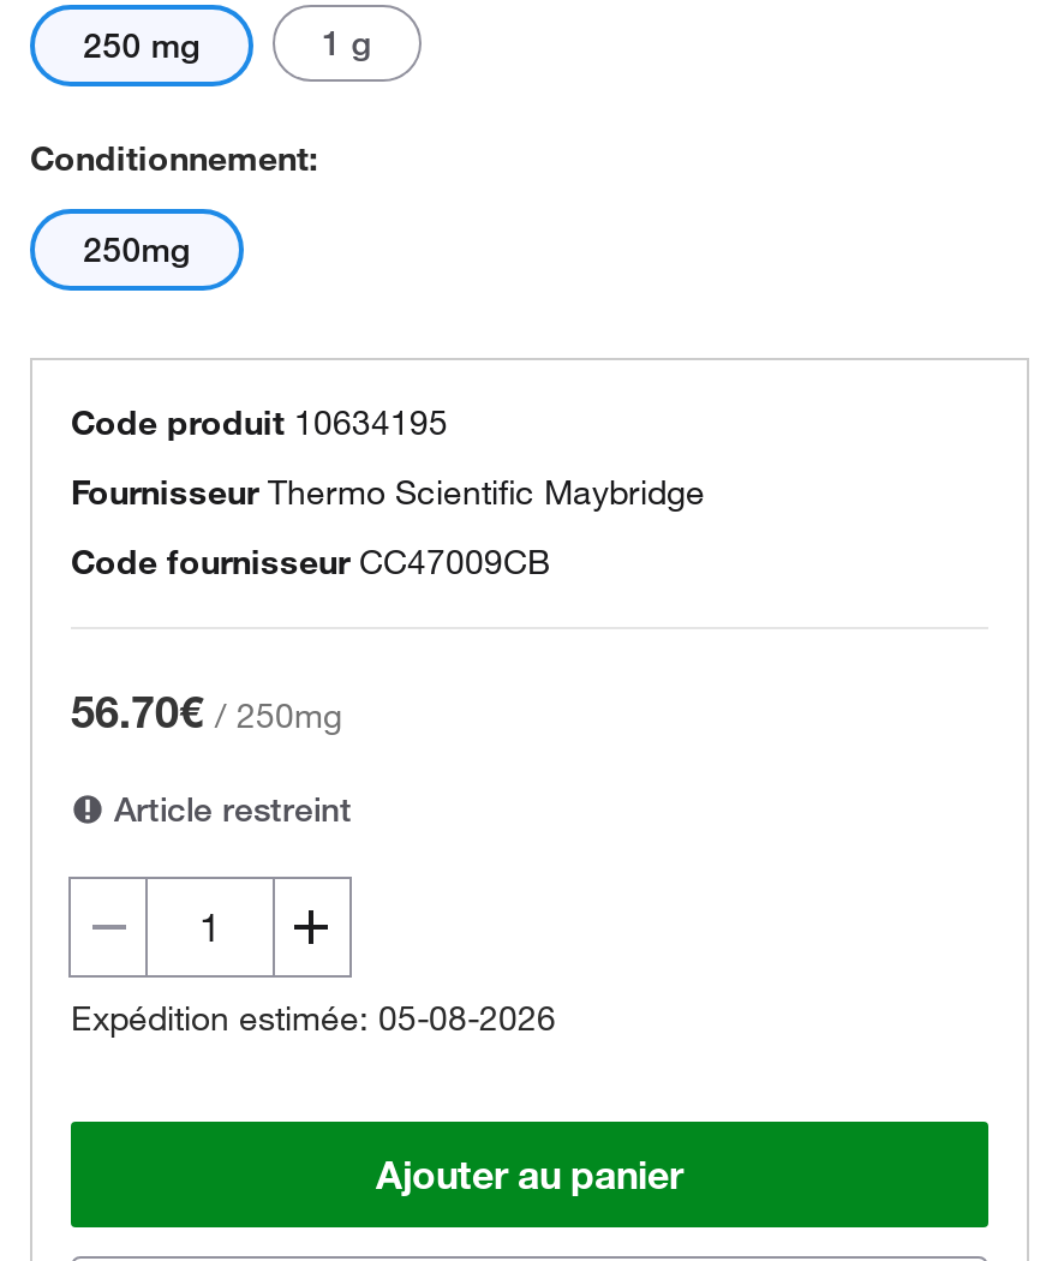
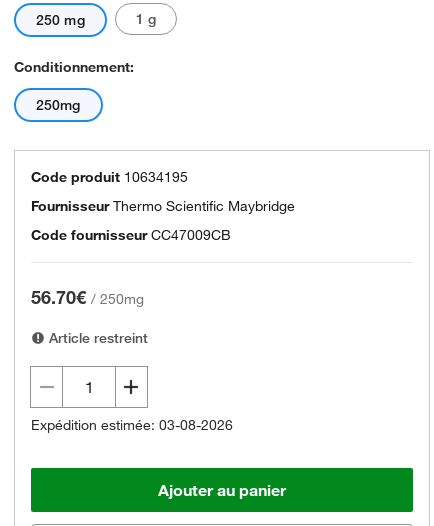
- Expédition estimée: 05-08-2026
+ Expédition estimée: 03-08-2026
